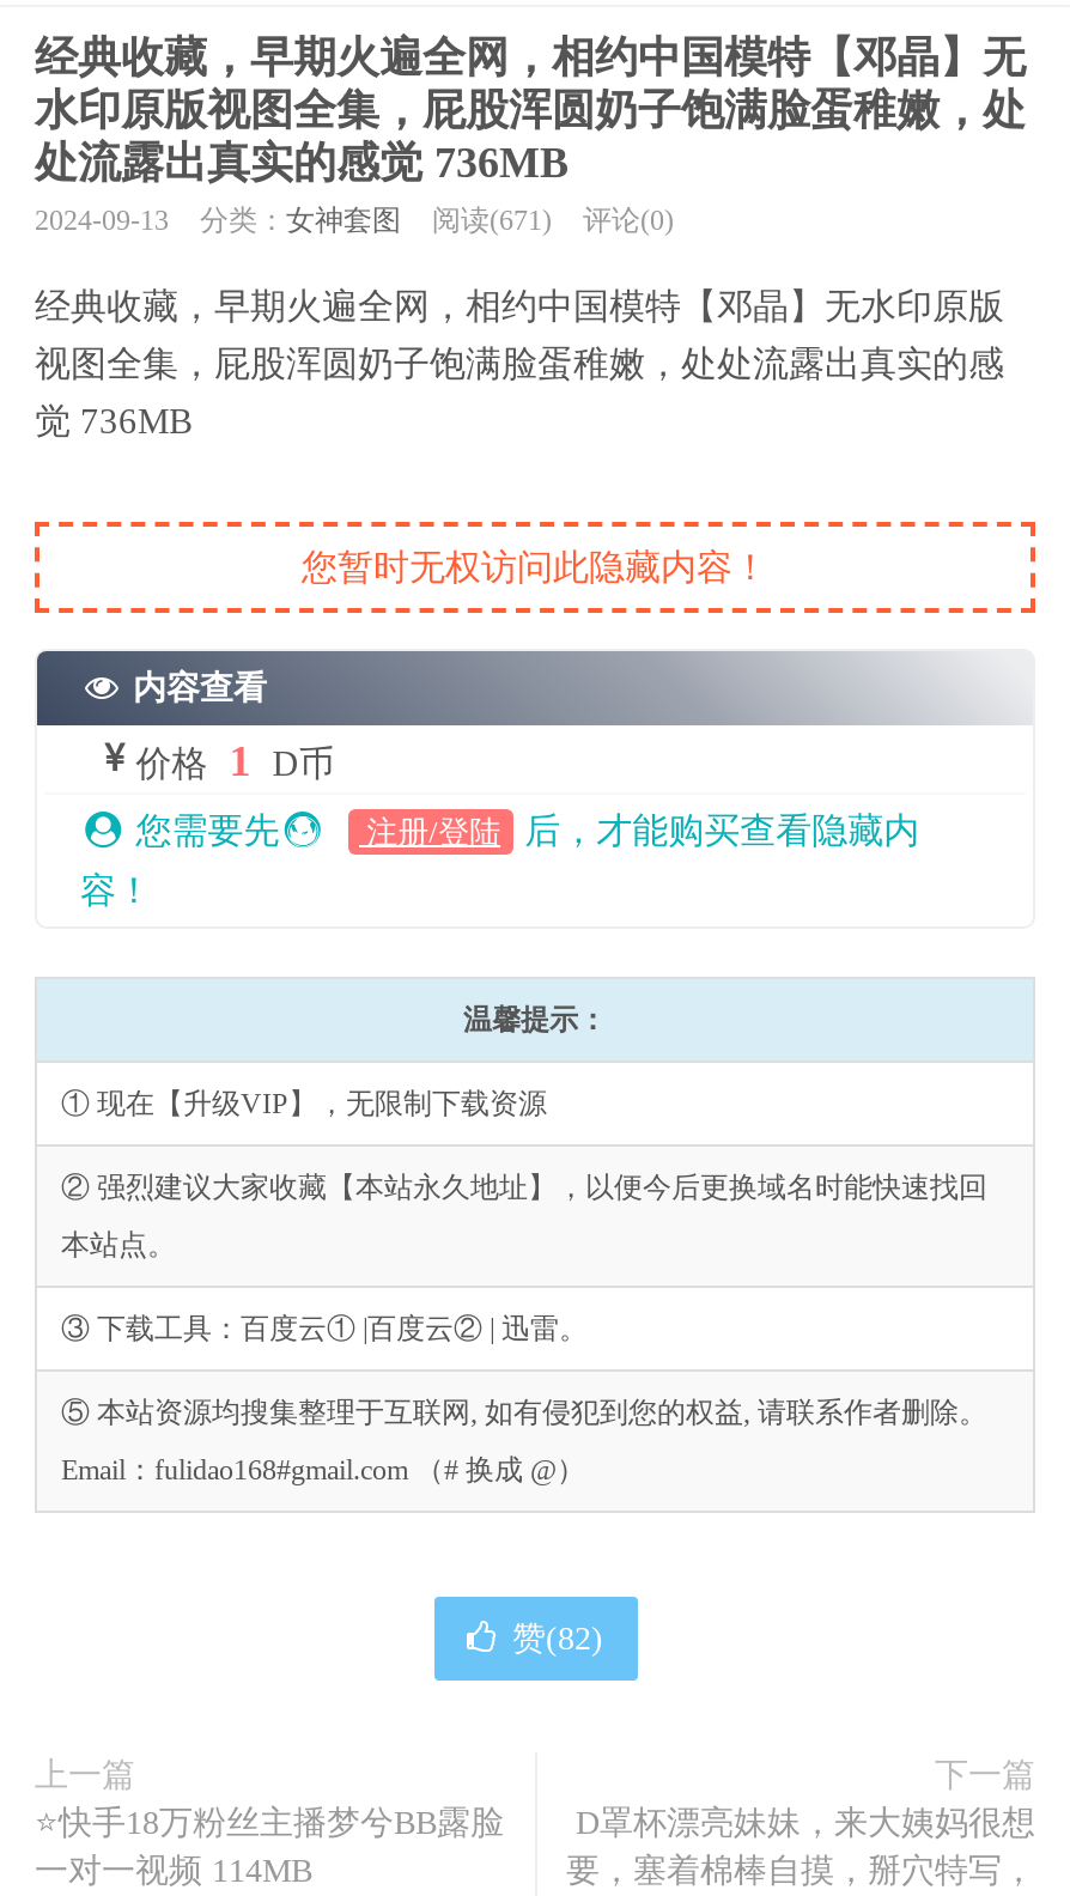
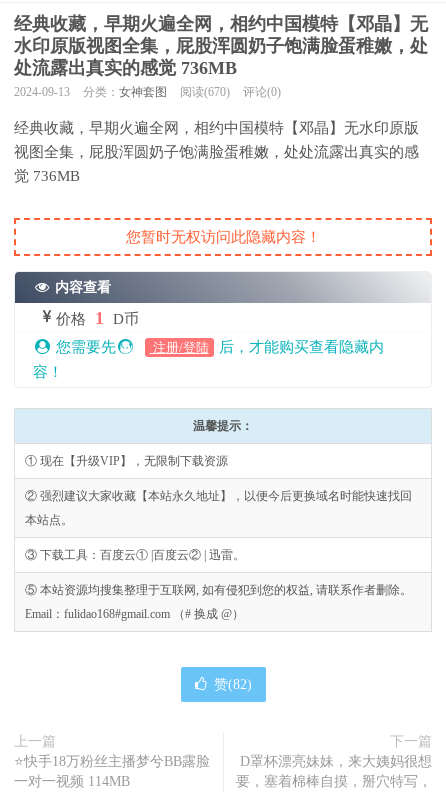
- 2024-09-13 分类：女神套图 阅读(671) 评论(0)
+ 2024-09-13 分类：女神套图 阅读(670) 评论(0)
